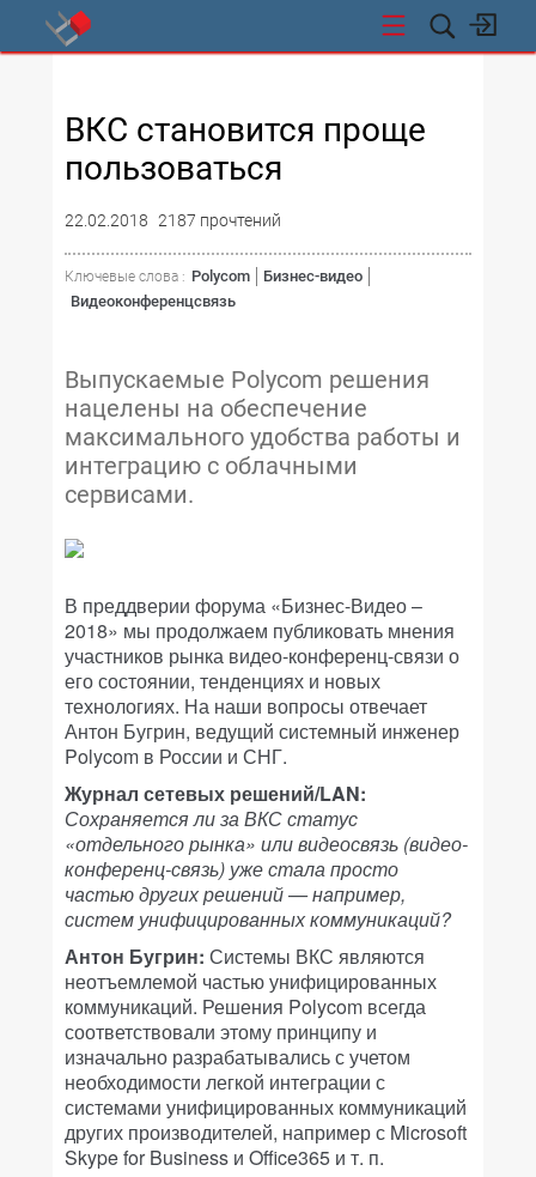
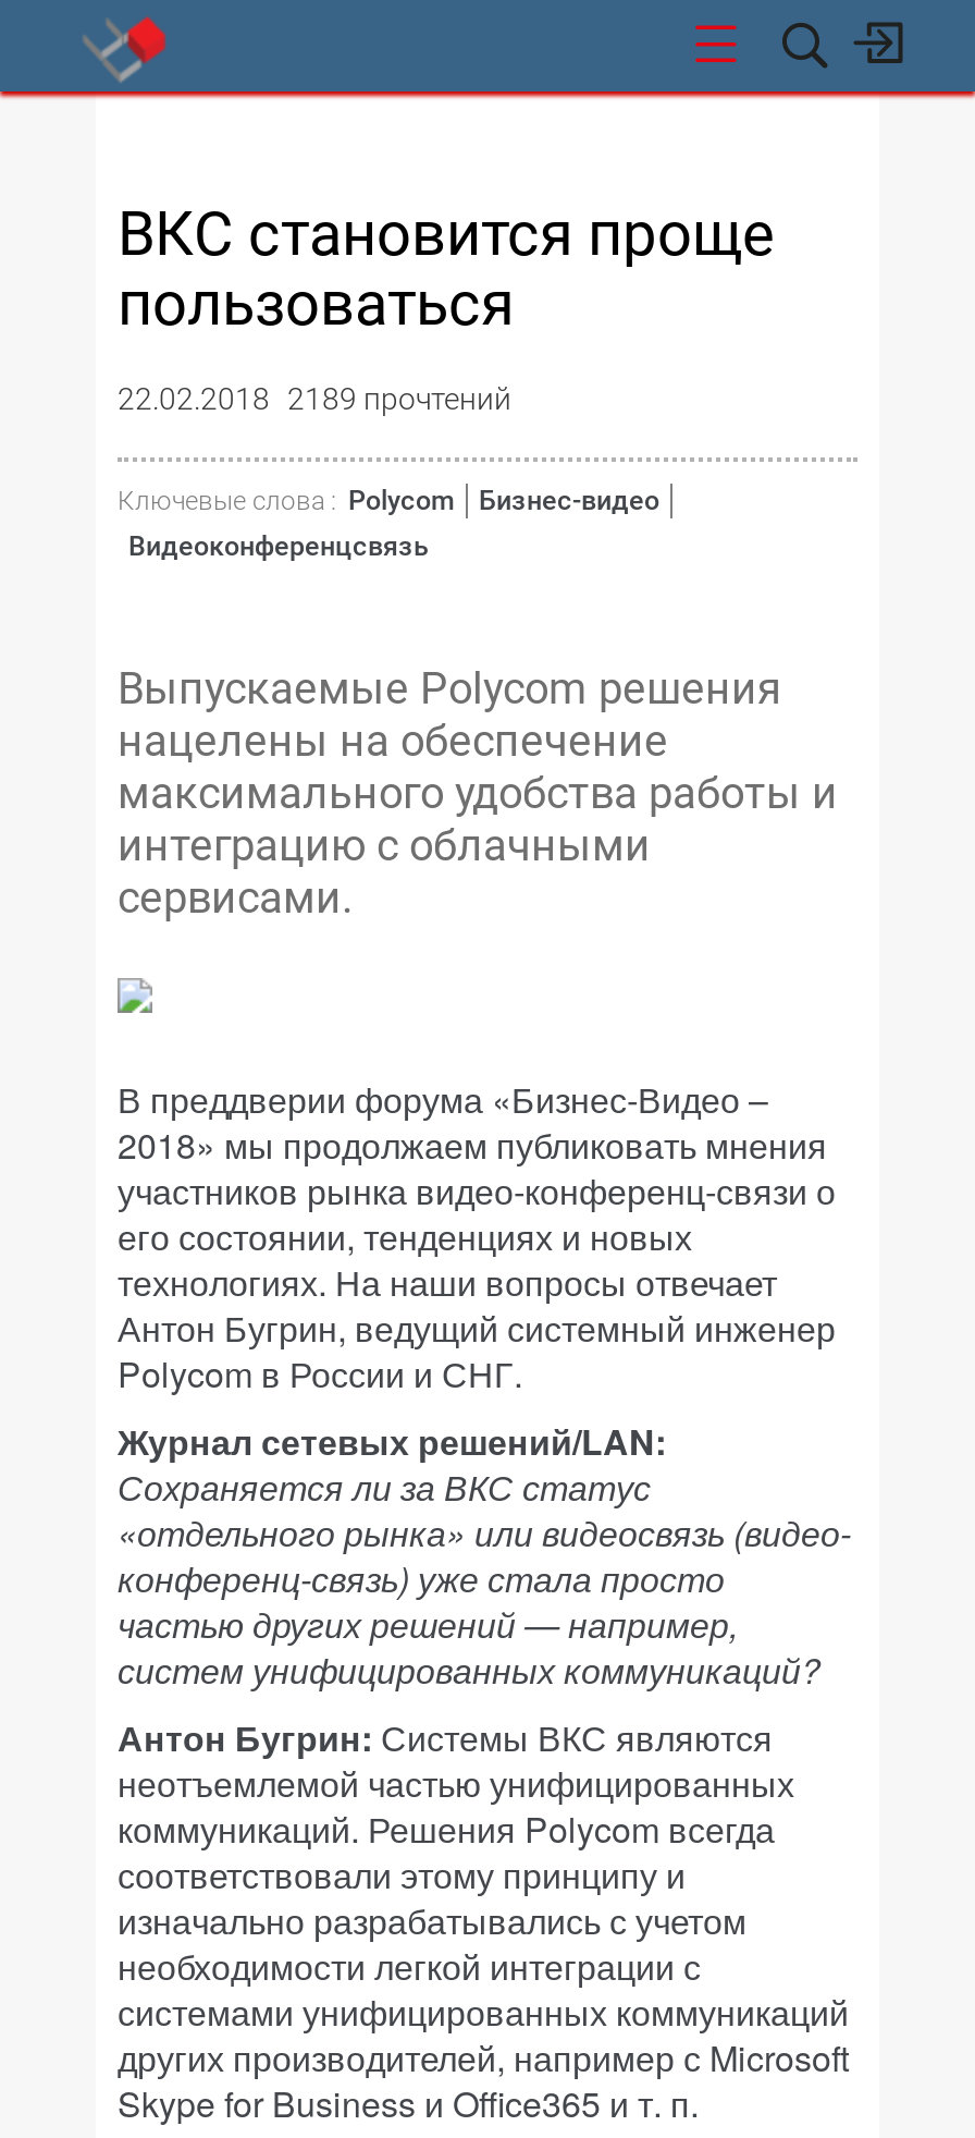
- 22.02.2018 2187 прочтений
+ 22.02.2018 2189 прочтений
